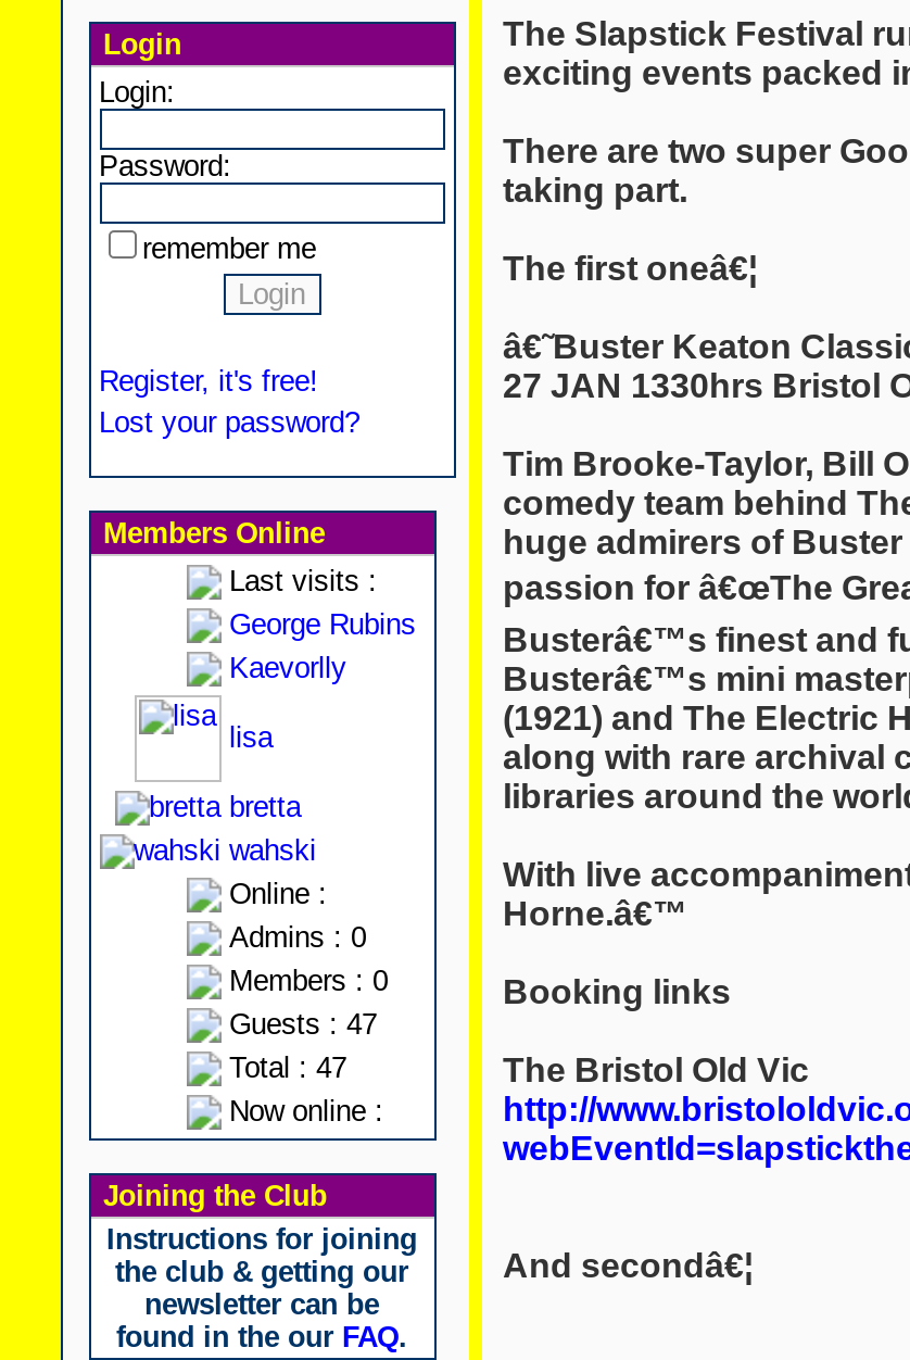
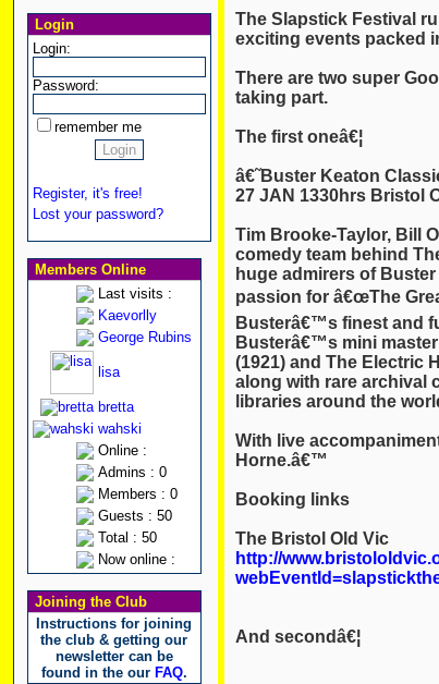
moved down: George Rubins

moved up: Kaevorlly

- Guests : 47
+ Guests : 50

- Total : 47
+ Total : 50
